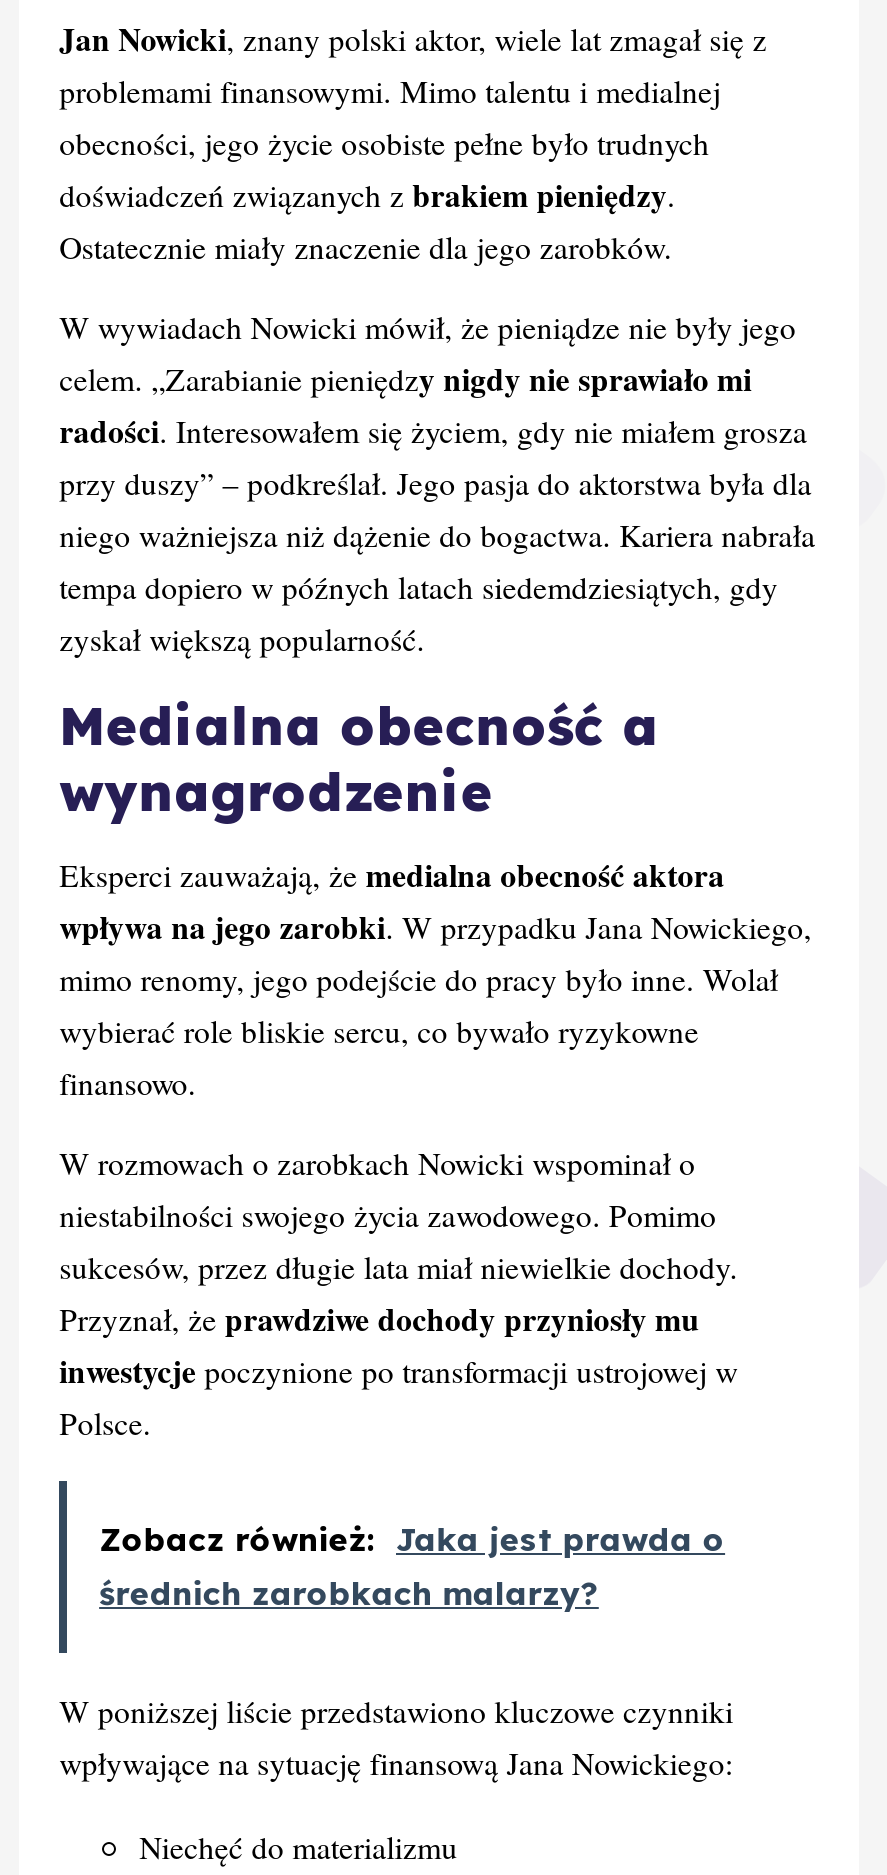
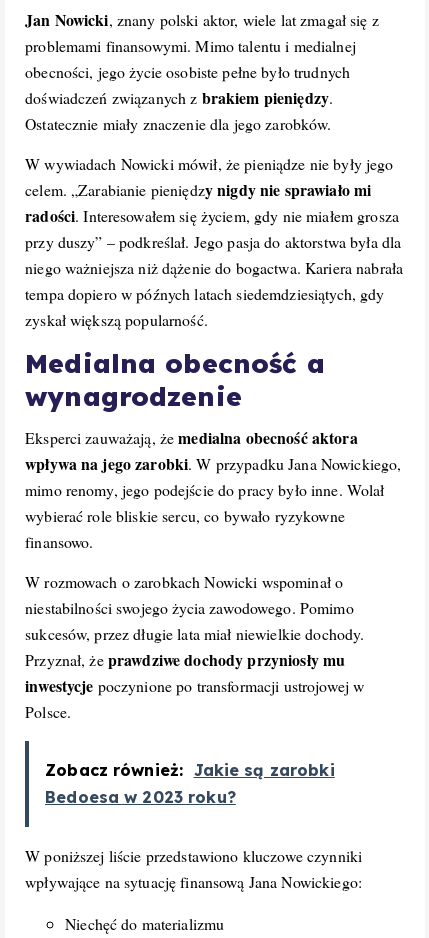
- Zobacz również: Jaka jest prawda o
- średnich zarobkach malarzy?
+ Zobacz również: Jakie są zarobki
+ Bedoesa w 2023 roku?
